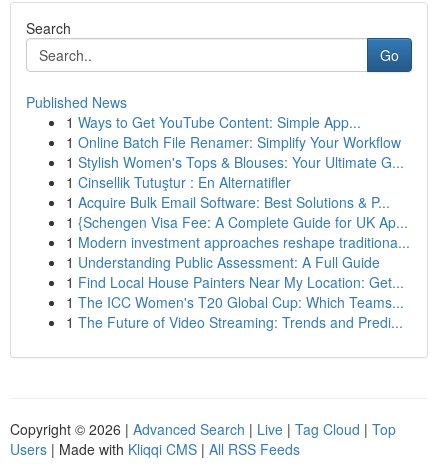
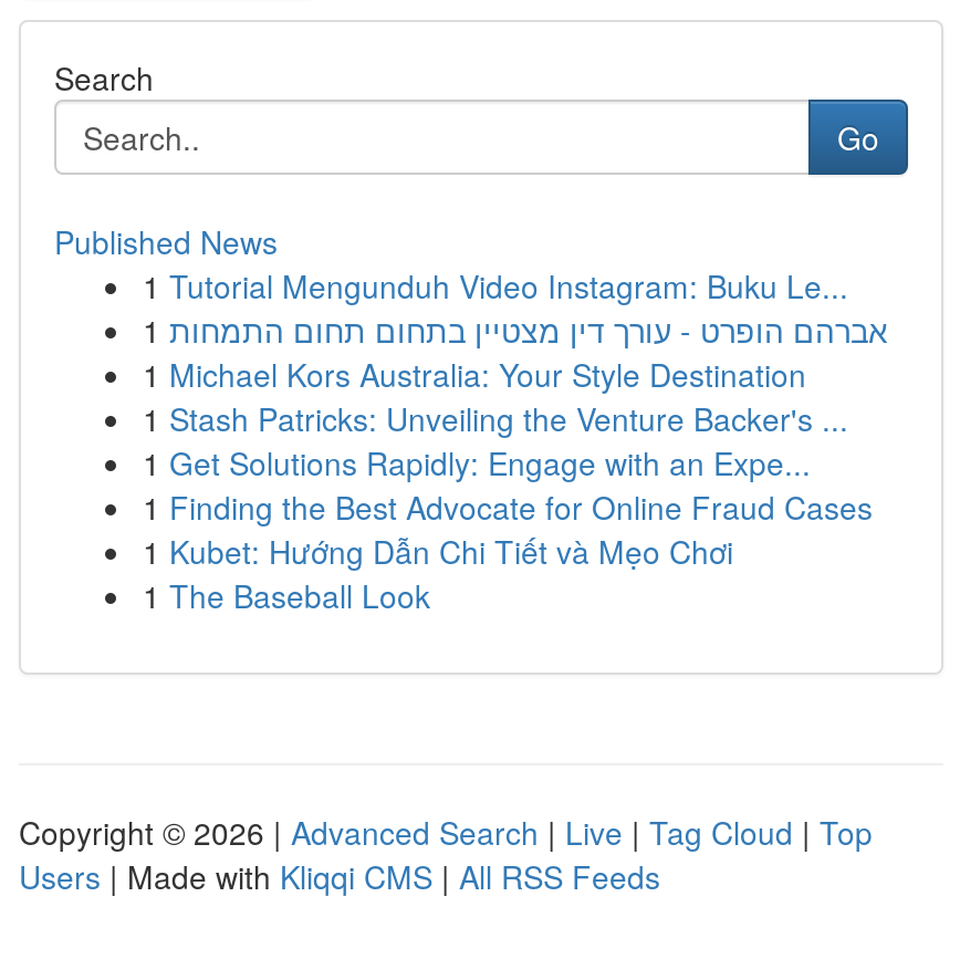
- 1 Ways to Get YouTube Content: Simple App...
- 1 Online Batch File Renamer: Simplify Your Workflow
- 1 Stylish Women's Tops & Blouses: Your Ultimate G...
- 1 Cinsellik Tutuştur : En Alternatifler
- 1 Acquire Bulk Email Software: Best Solutions & P...
- 1 {Schengen Visa Fee: A Complete Guide for UK Ap...
- 1 Modern investment approaches reshape traditiona...
- 1 Understanding Public Assessment: A Full Guide
- 1 Find Local House Painters Near My Location: Get...
- 1 The ICC Women's T20 Global Cup: Which Teams...
- 1 The Future of Video Streaming: Trends and Predi...
+ 1 Tutorial Mengunduh Video Instagram: Buku Le...
+ 1 אברהם הופרט - עורך דין מצטיין בתחום תחום התמחות
+ 1 Michael Kors Australia: Your Style Destination
+ 1 Stash Patricks: Unveiling the Venture Backer's ...
+ 1 Get Solutions Rapidly: Engage with an Expe...
+ 1 Finding the Best Advocate for Online Fraud Cases
+ 1 Kubet: Hướng Dẫn Chi Tiết và Mẹo Chơi
+ 1 The Baseball Look
